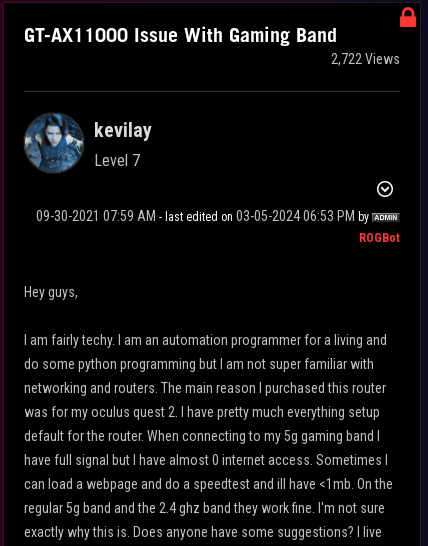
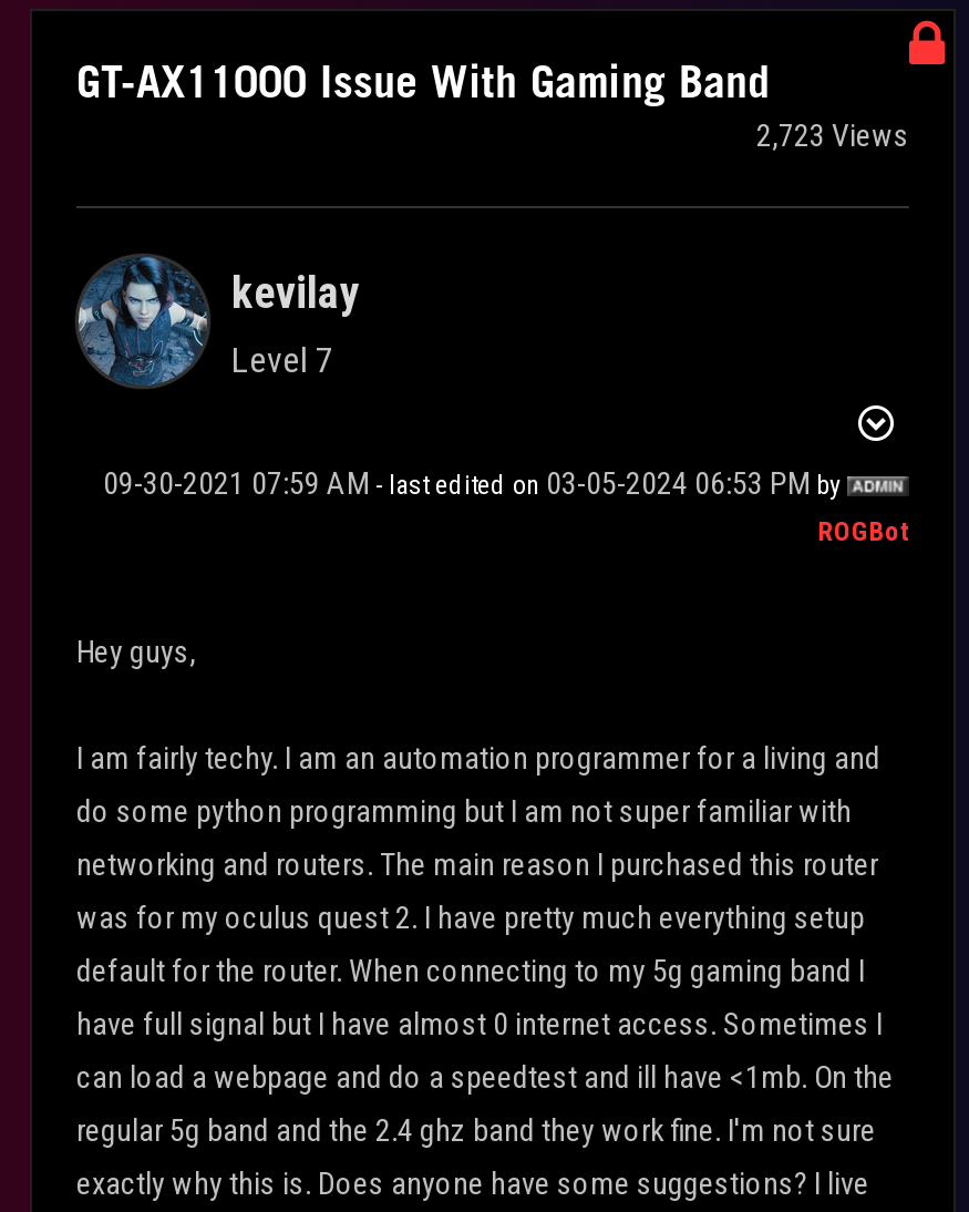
- 2,722 Views
+ 2,723 Views
